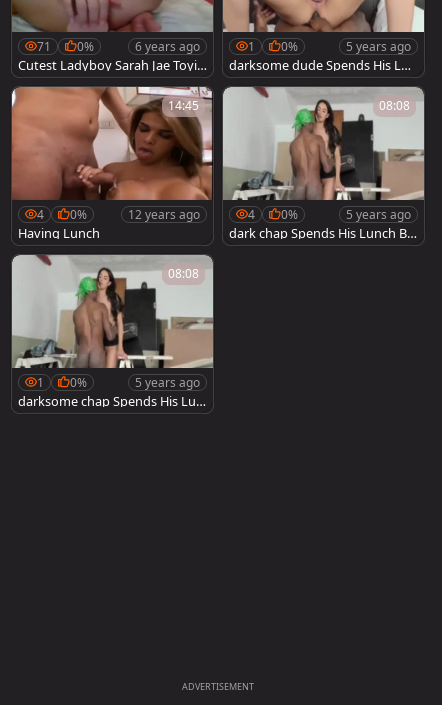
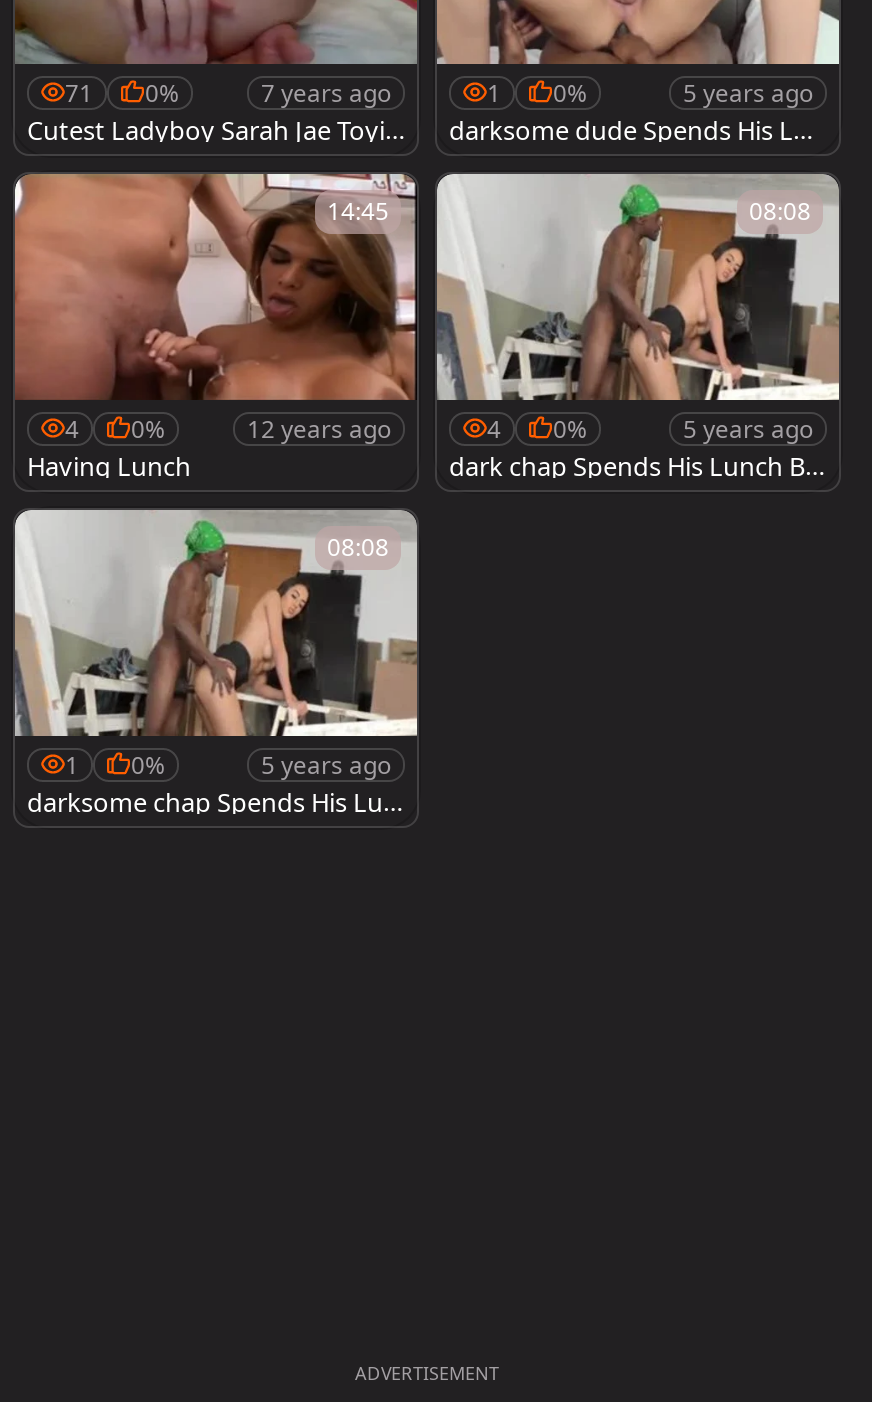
- 6 years ago
+ 7 years ago

- [image]
+ [image]

- [image]
+ [image]
